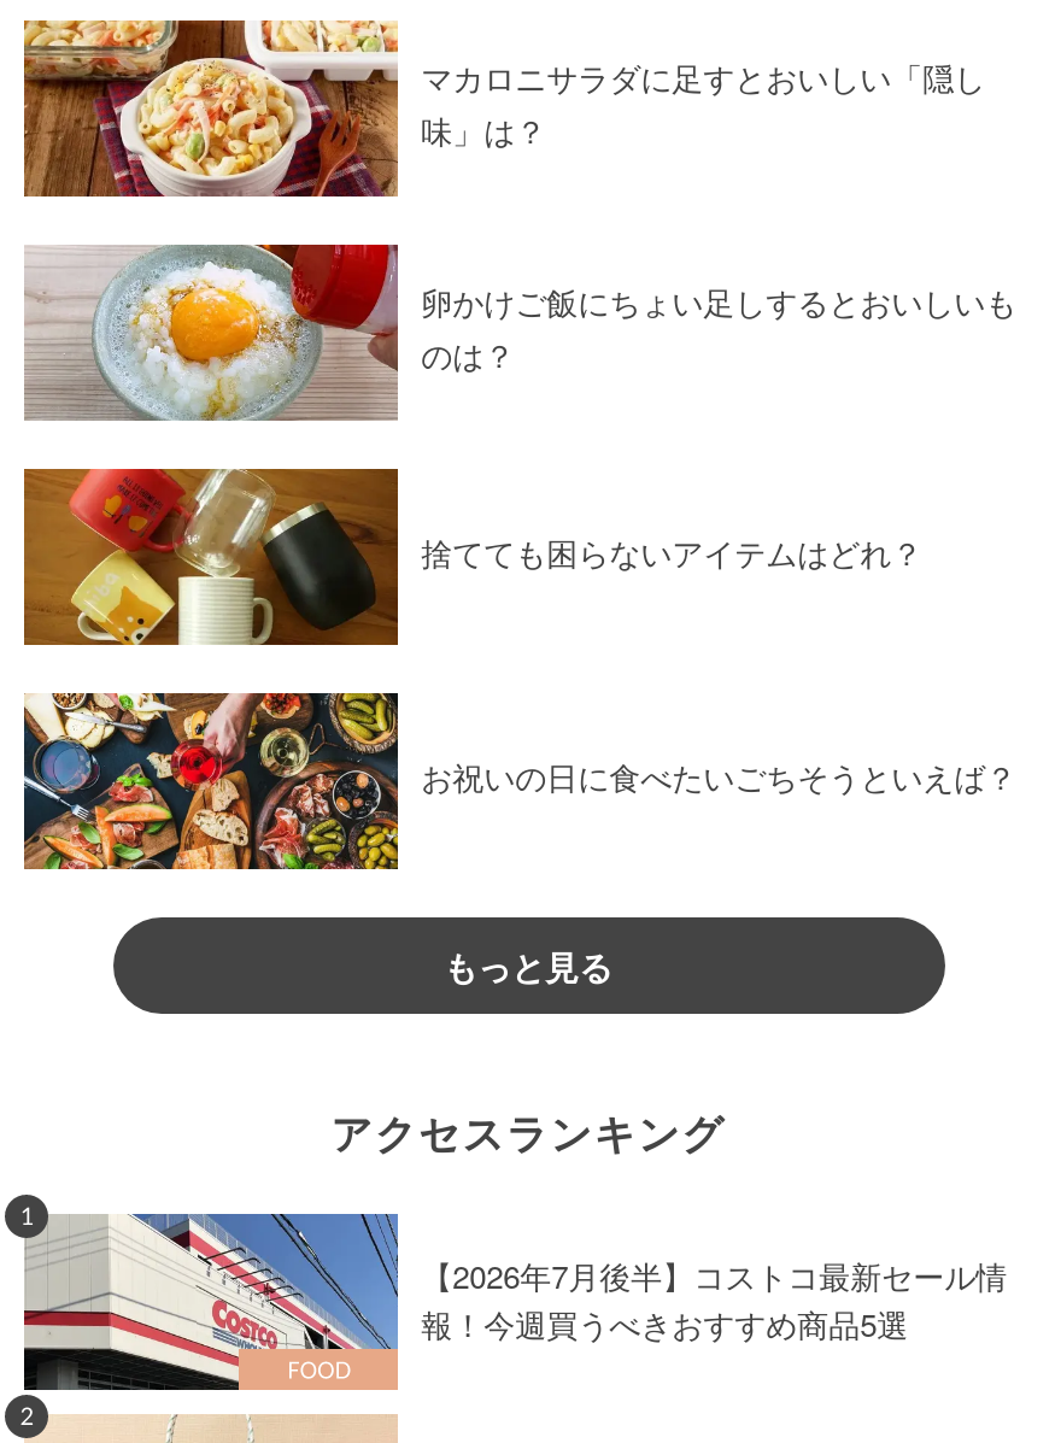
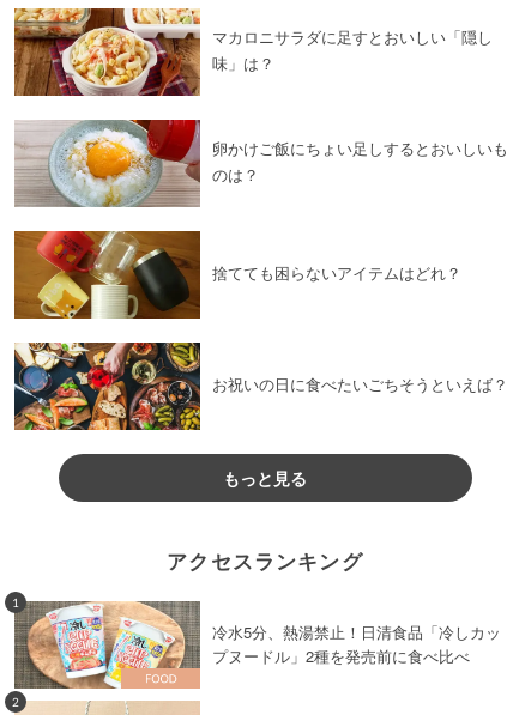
- [image]
- 【2026年7月後半】コストコ最新セール情
- 報！今週買うべきおすすめ商品5選
+ [image]
+ 冷水5分、熱湯禁止！日清食品「冷しカッ
+ プヌードル」2種を発売前に食べ比べ
